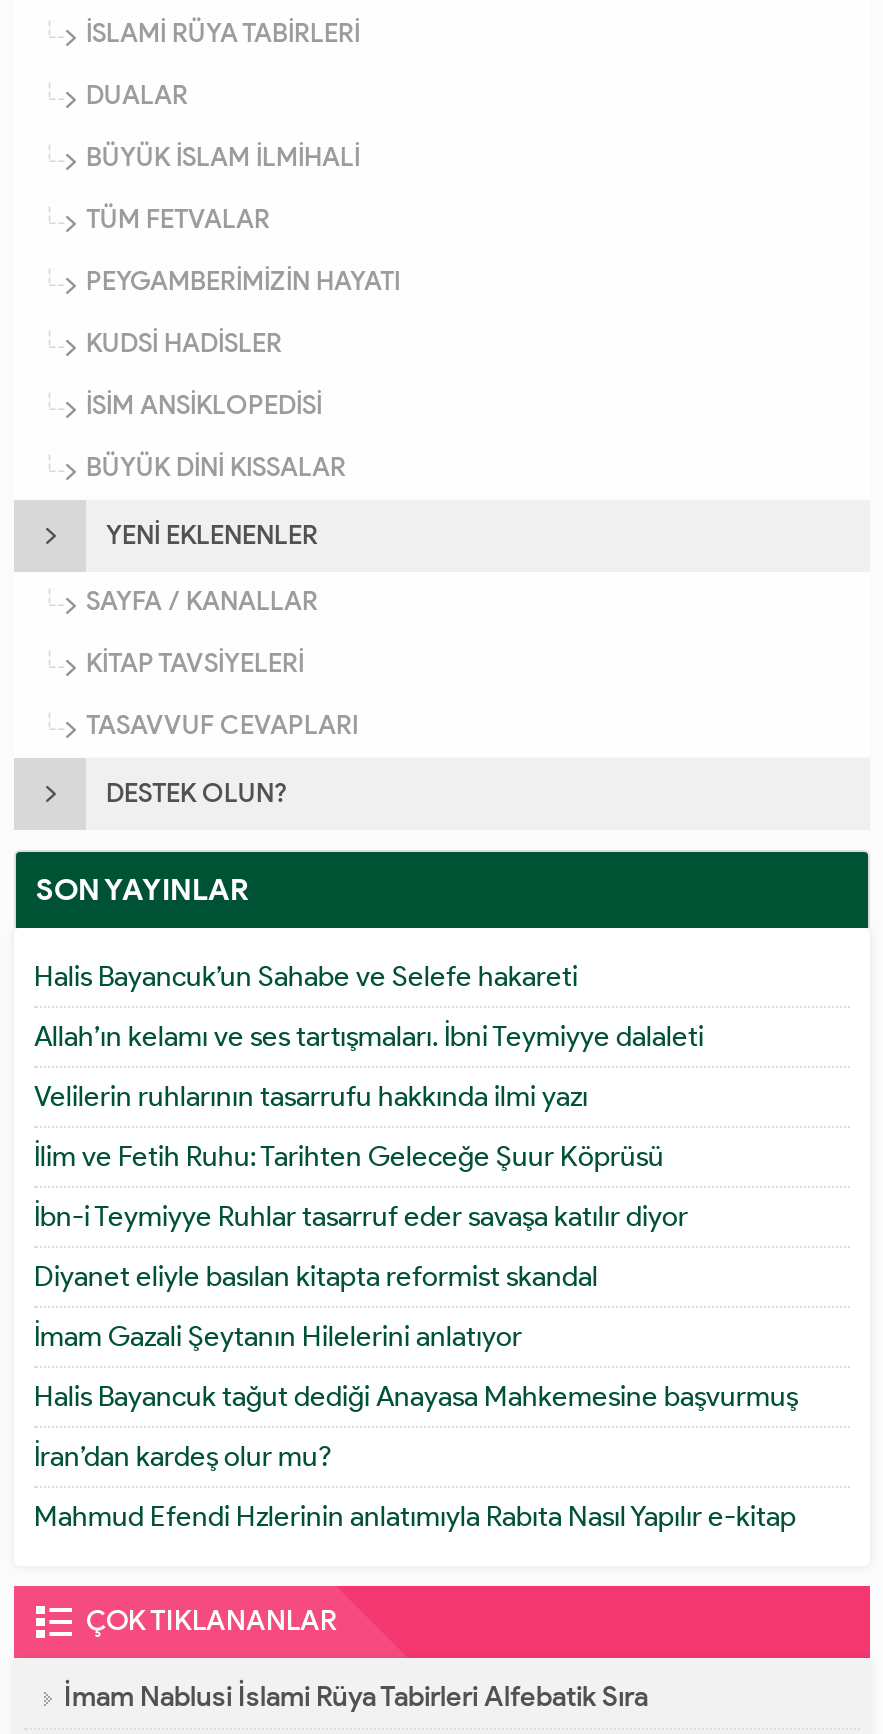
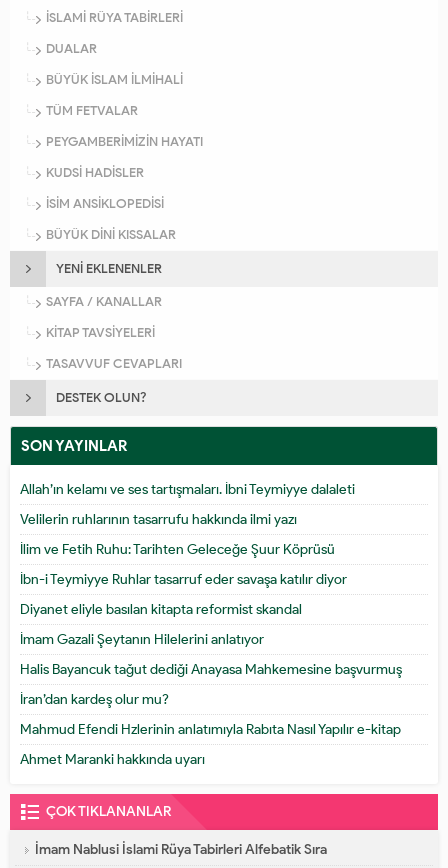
- Halis Bayancuk’un Sahabe ve Selefe hakareti

moved up: Allah’ın kelamı ve ses tartışmaları. İbni Teymiyye dalaleti | Velilerin ruhlarının tasarrufu hakkında ilmi yazı | İlim ve Fetih Ruhu: Tarihten Geleceğe Şuur Köprüsü | ... | İran’dan kardeş olur mu? | Mahmud Efendi Hzlerinin anlatımıyla Rabıta Nasıl Yapılır e-kitap

+ Ahmet Maranki hakkında uyarı
